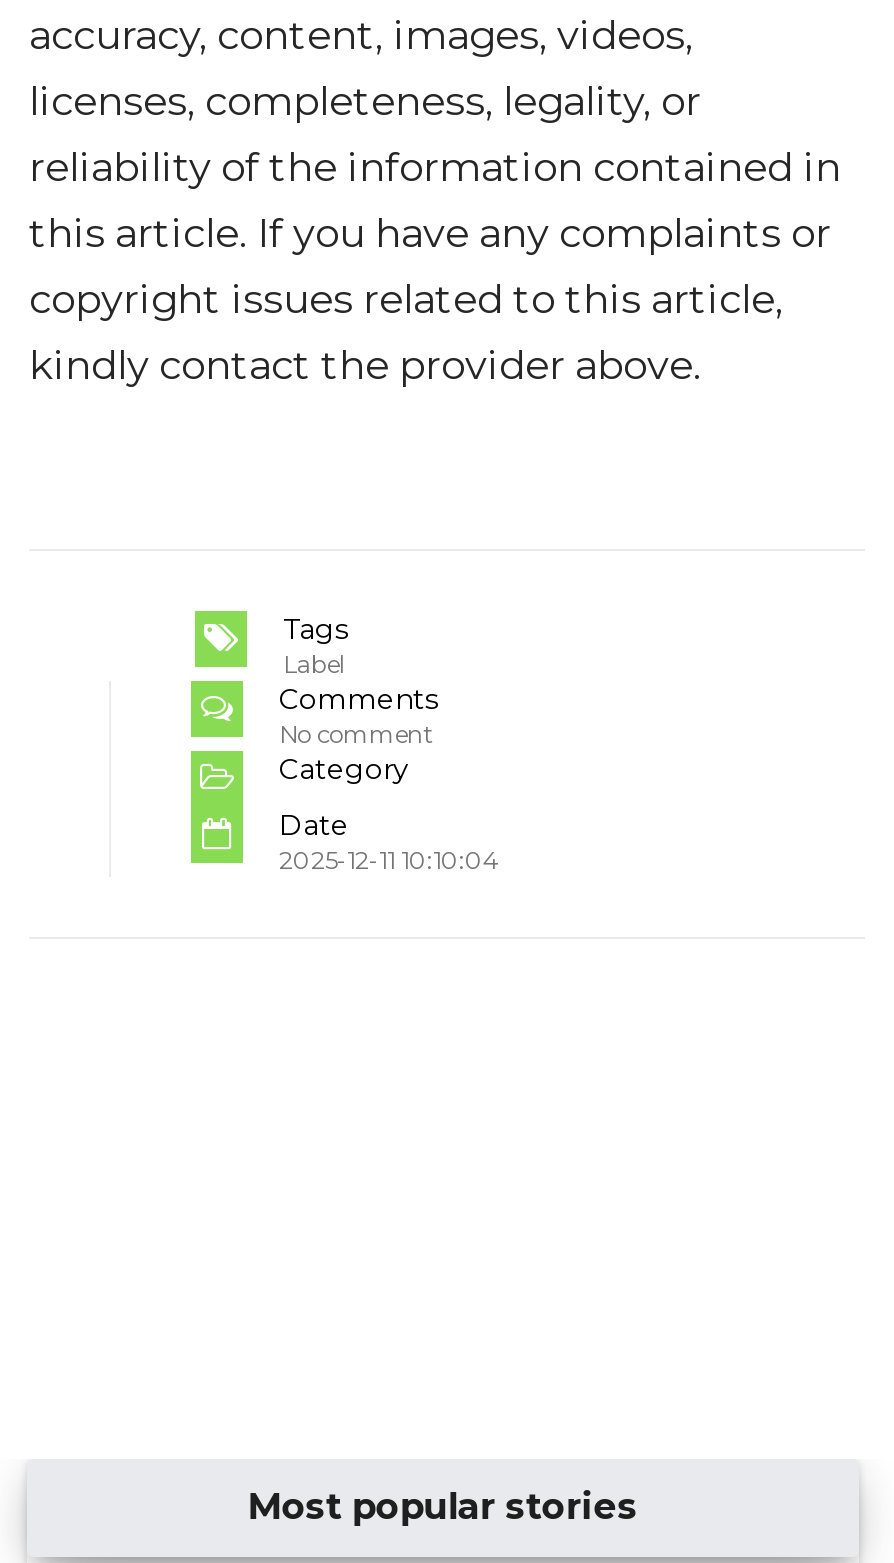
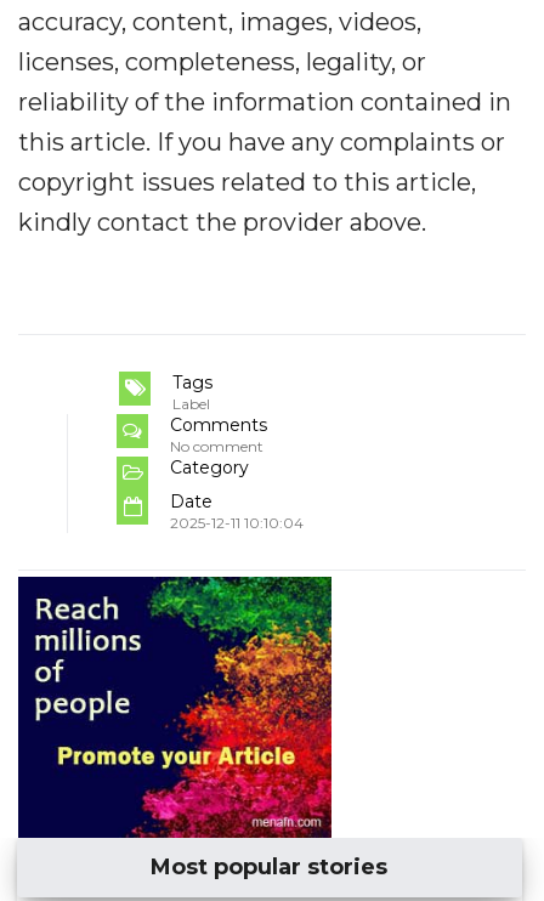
+ [image]
